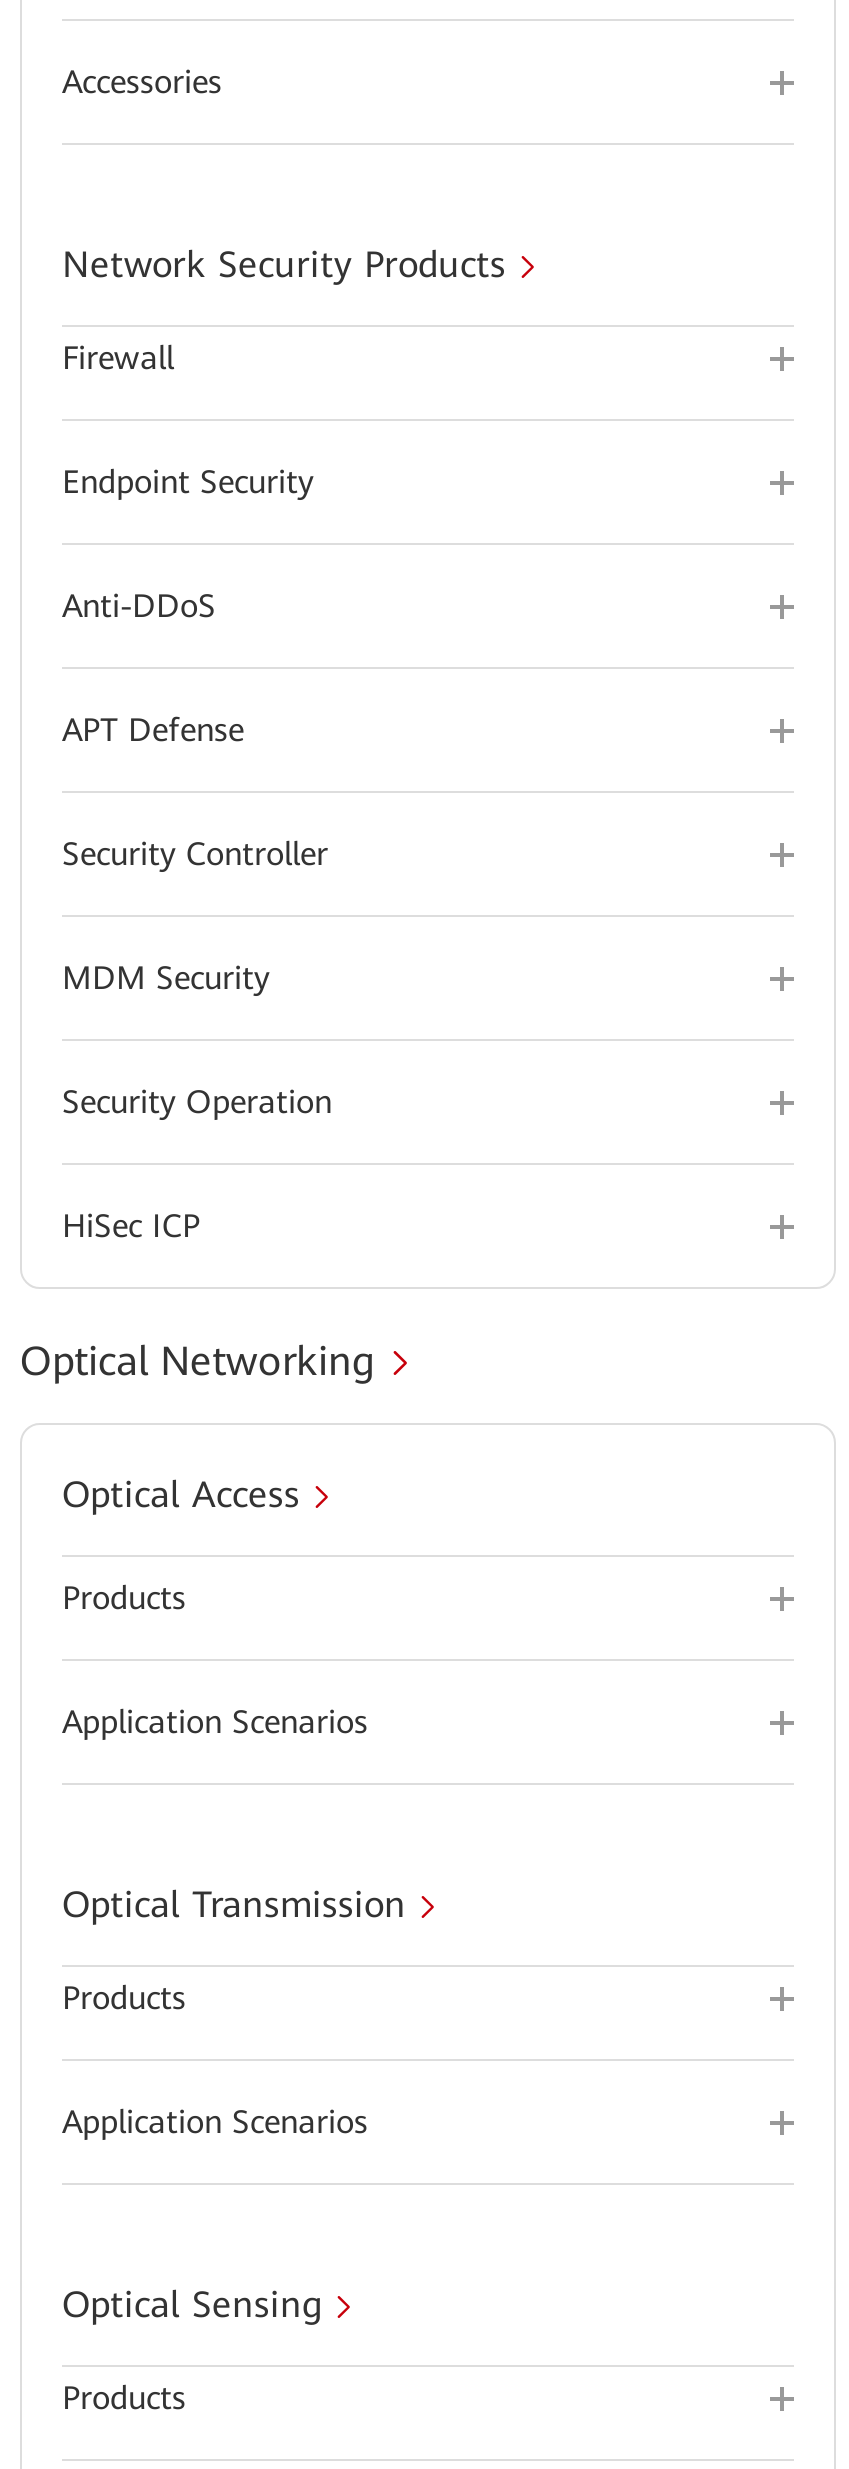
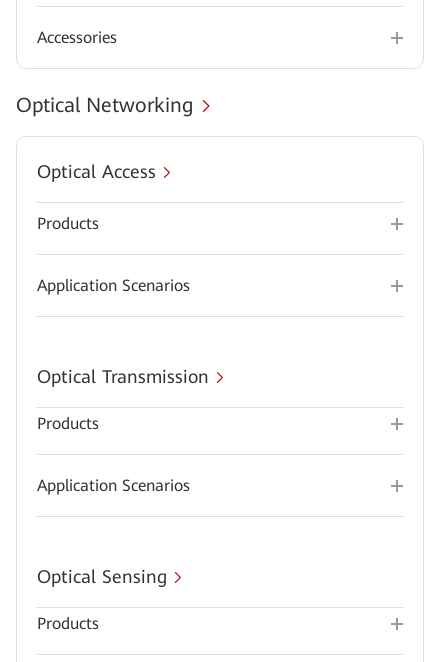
- Network Security Products
- Firewall
- Endpoint Security
- Anti-DDoS
- APT Defense
- Security Controller
- MDM Security
- Security Operation
- HiSec ICP
